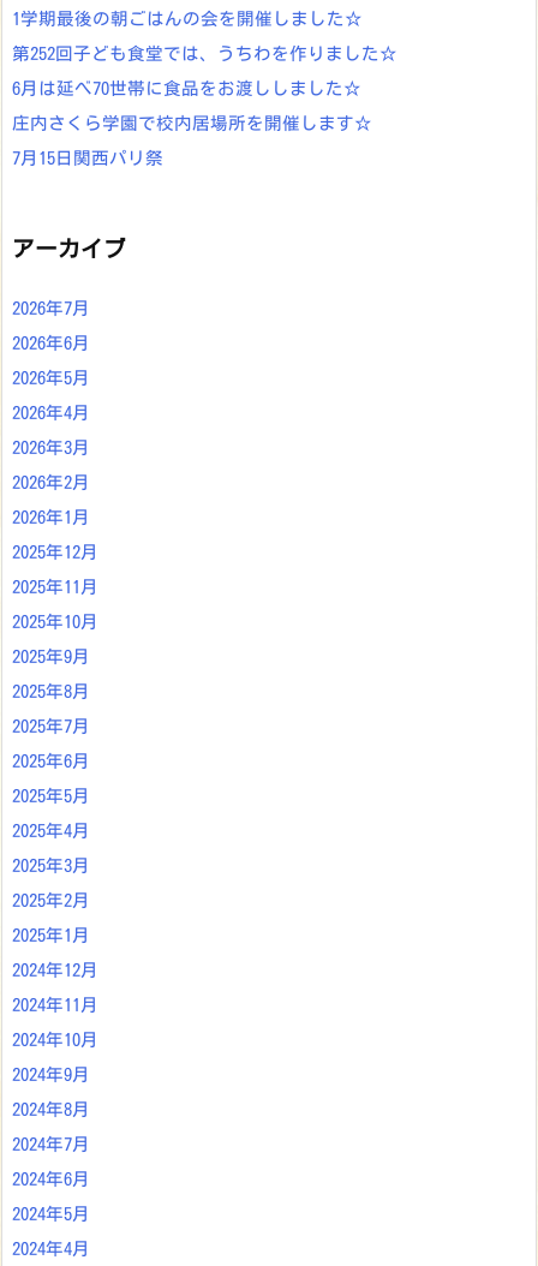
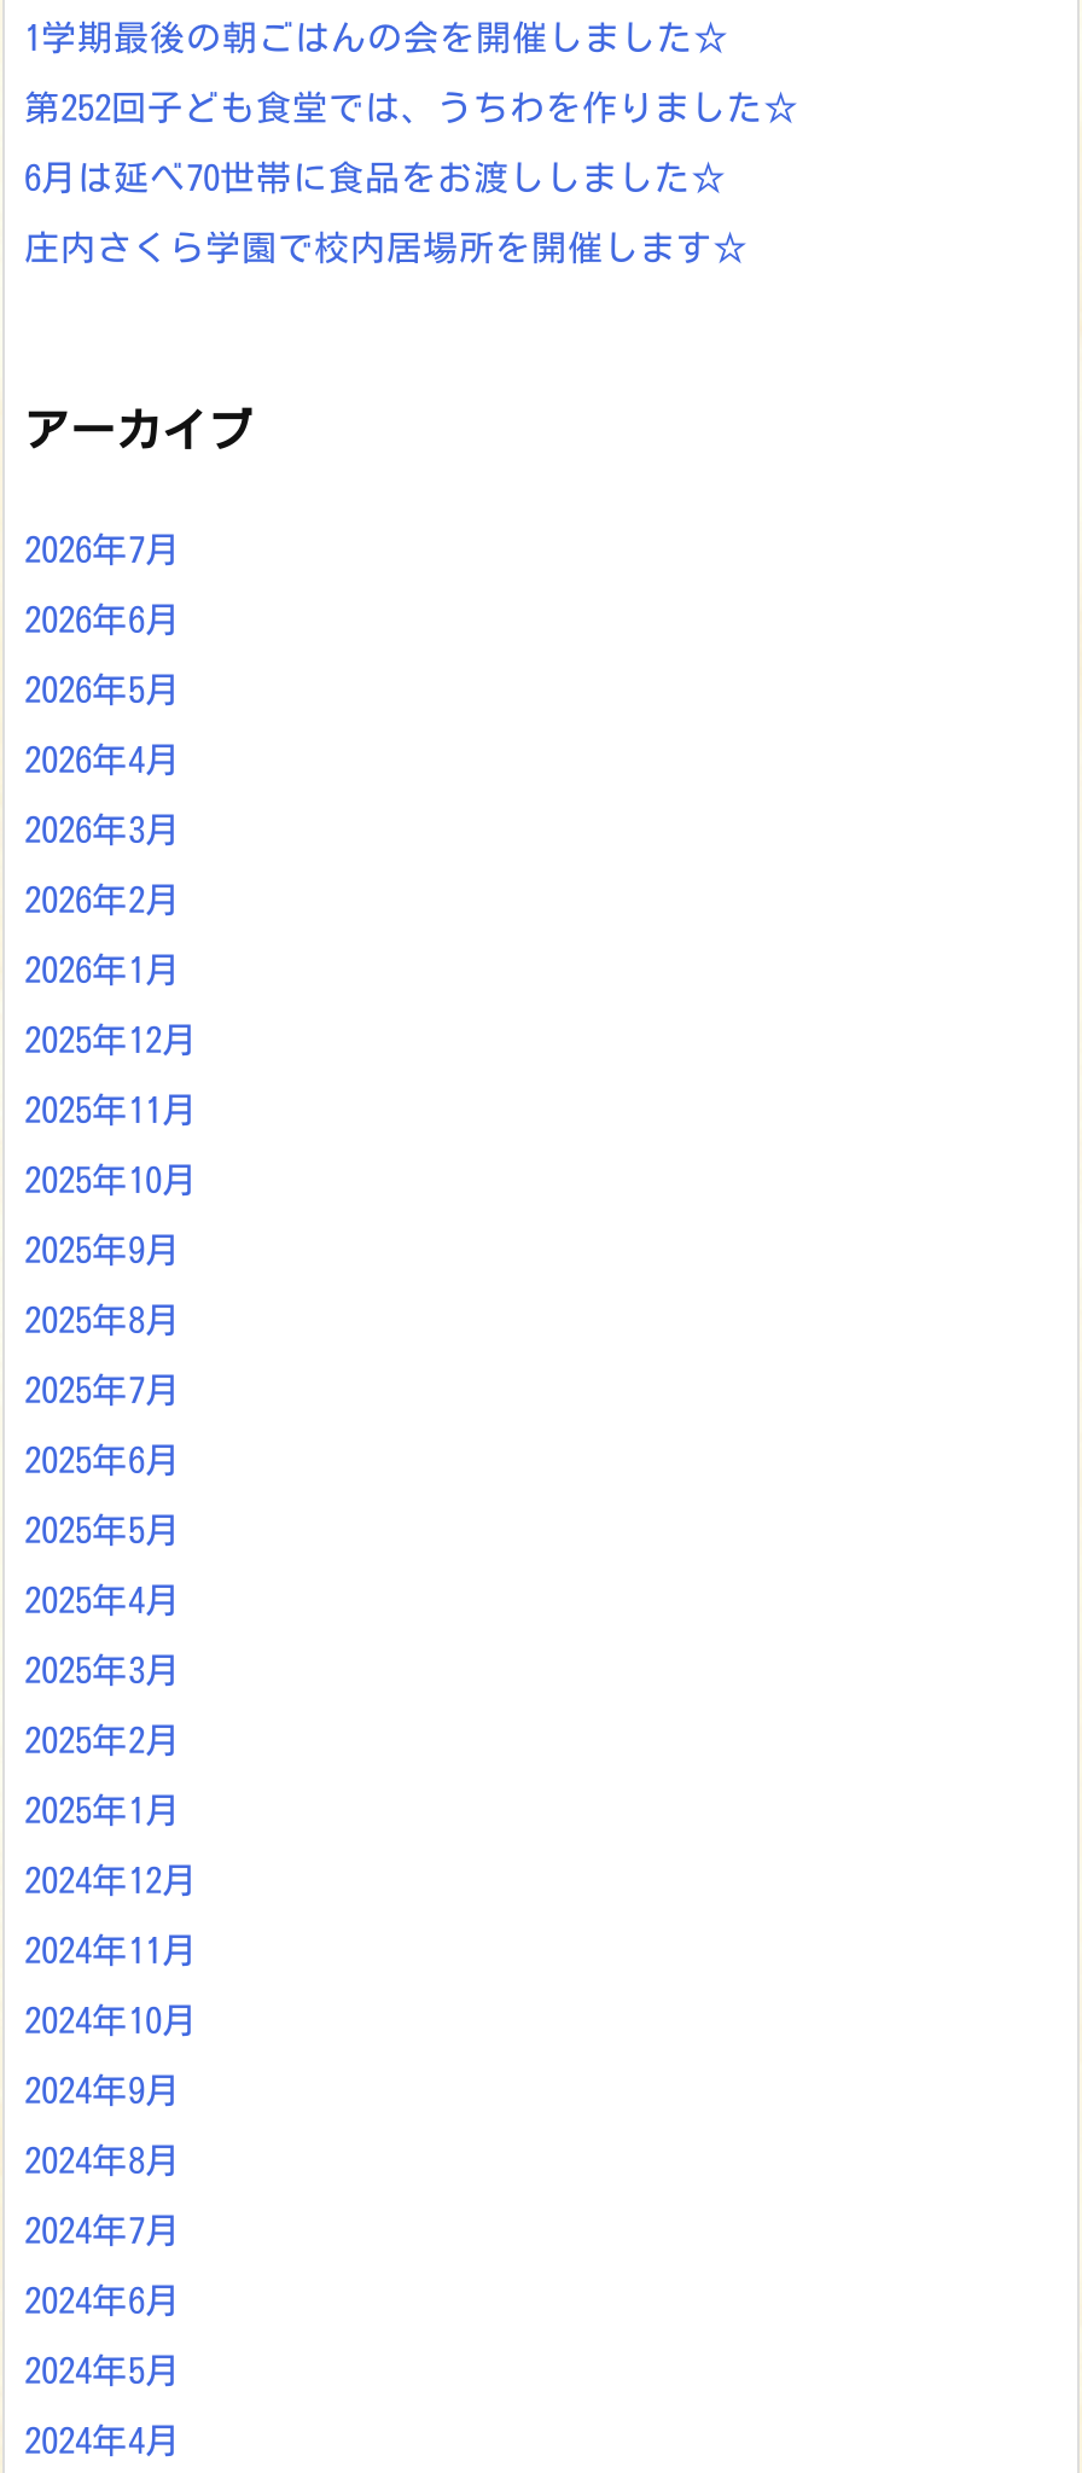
- 7月15日関西パリ祭
